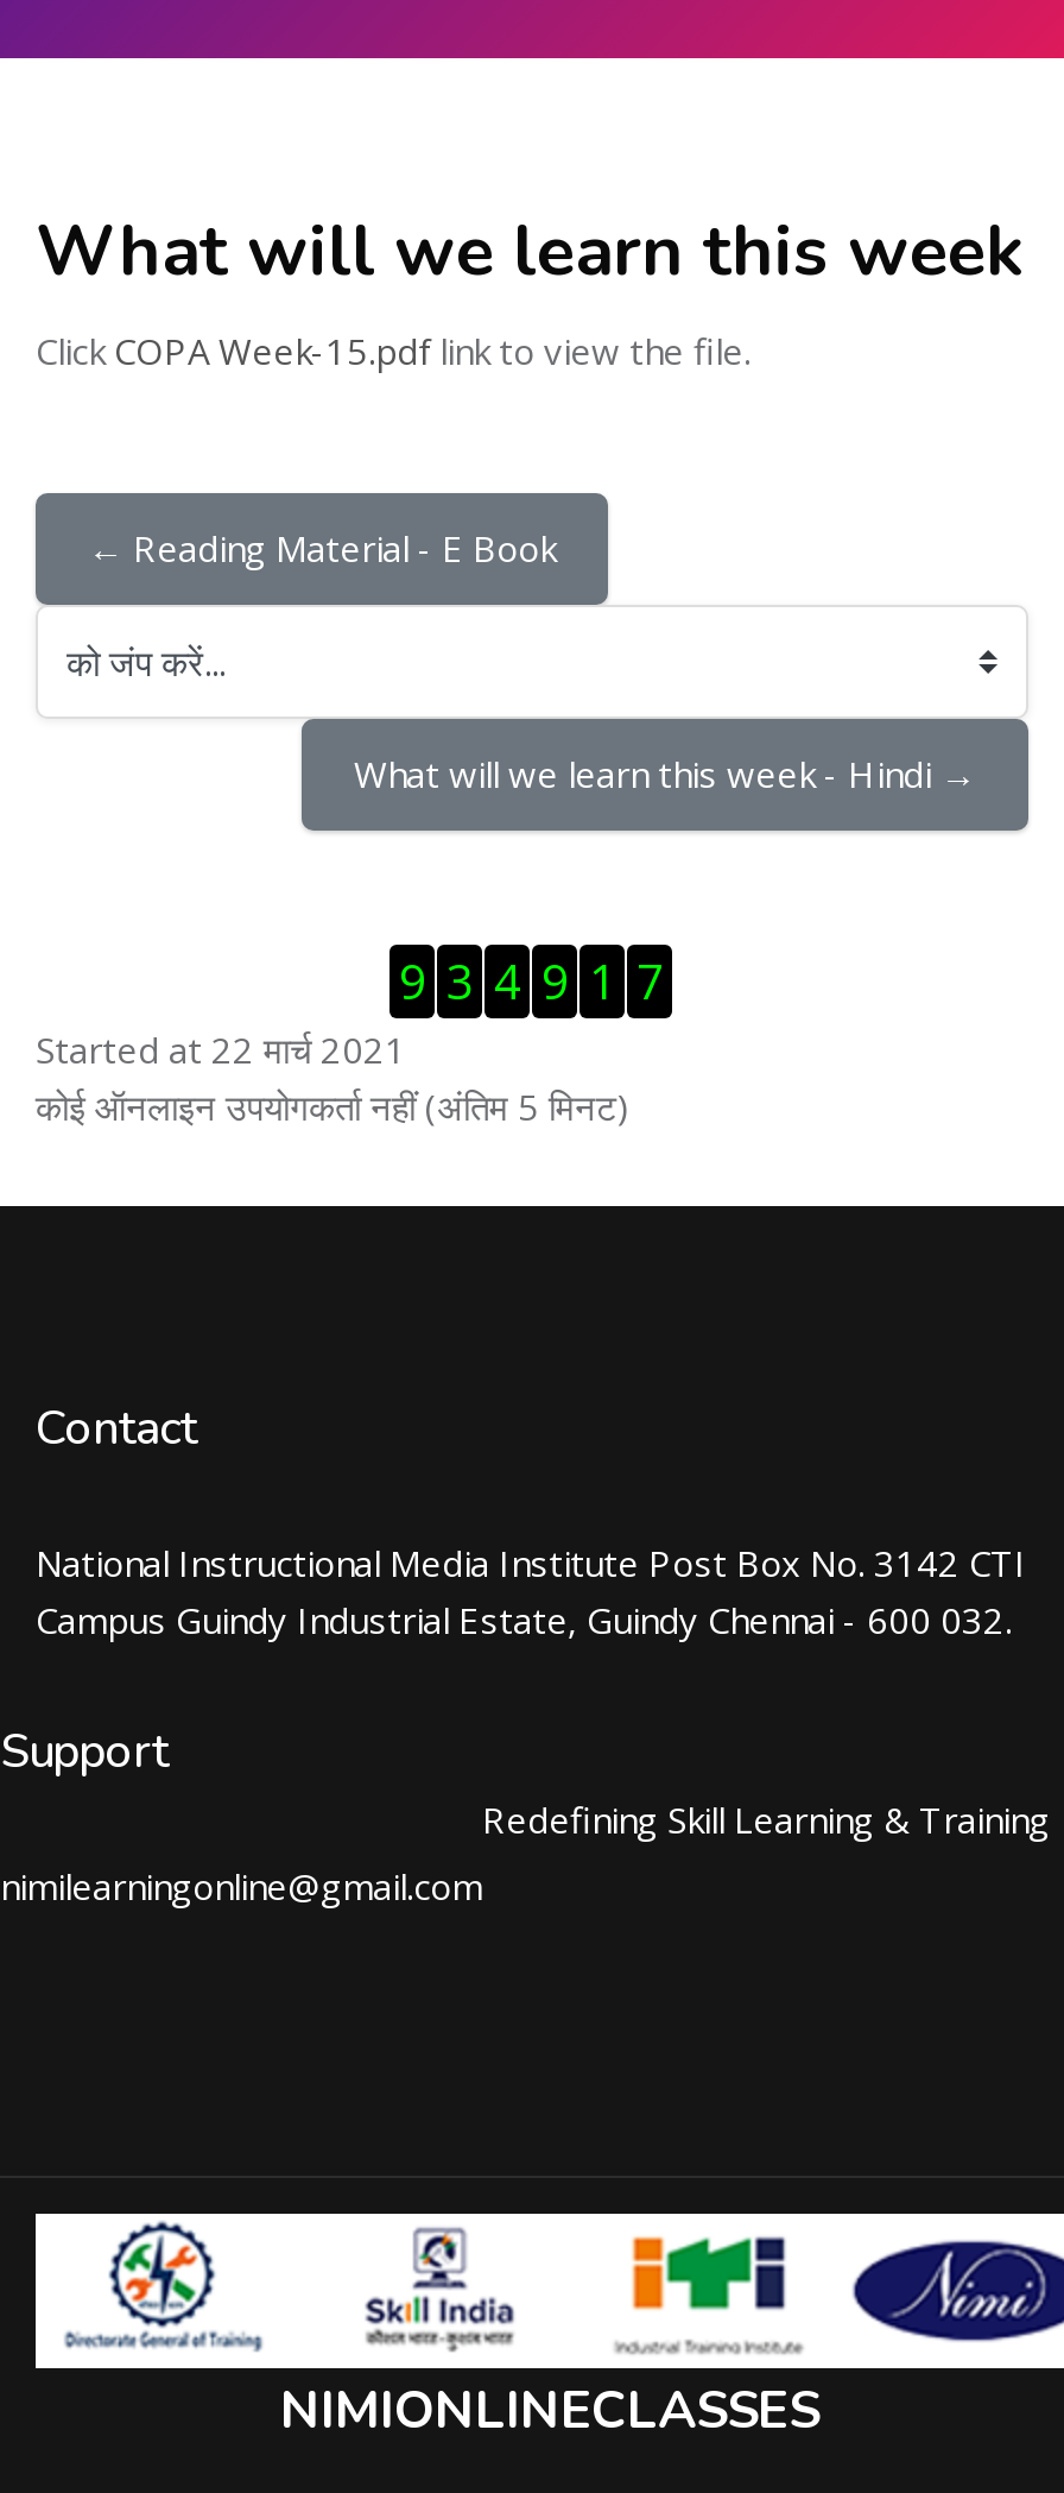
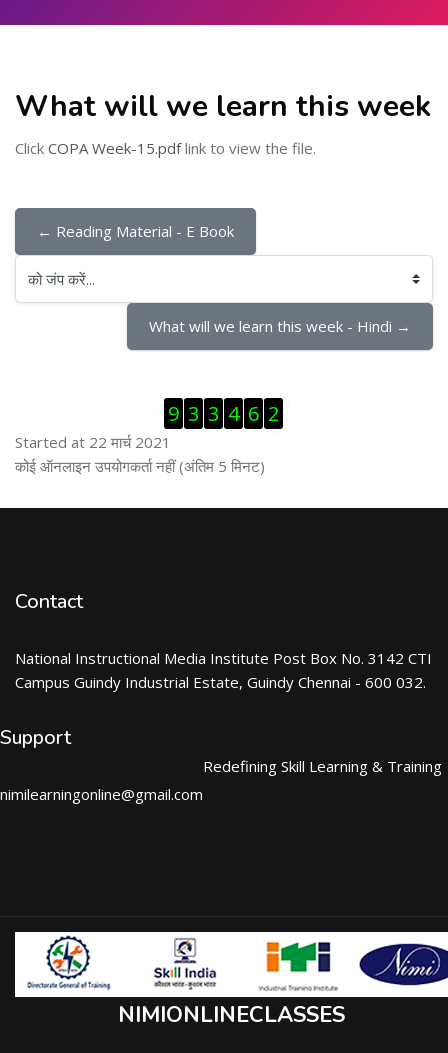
- 9 3 4 9 1 7
+ 9 3 3 4 6 2
